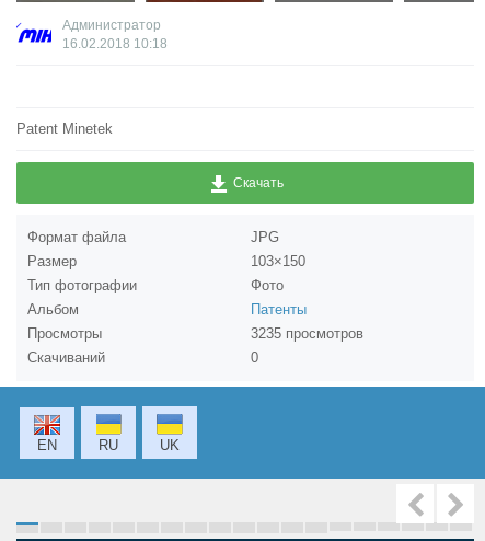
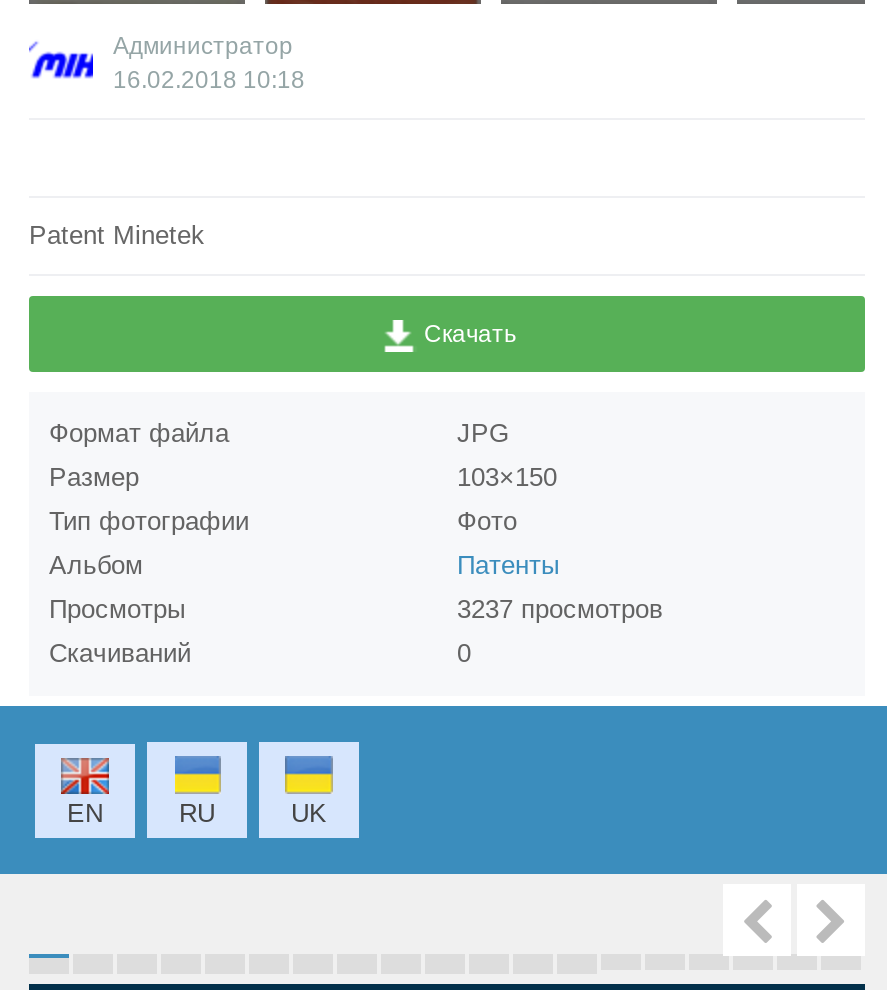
- 3235 просмотров
+ 3237 просмотров
